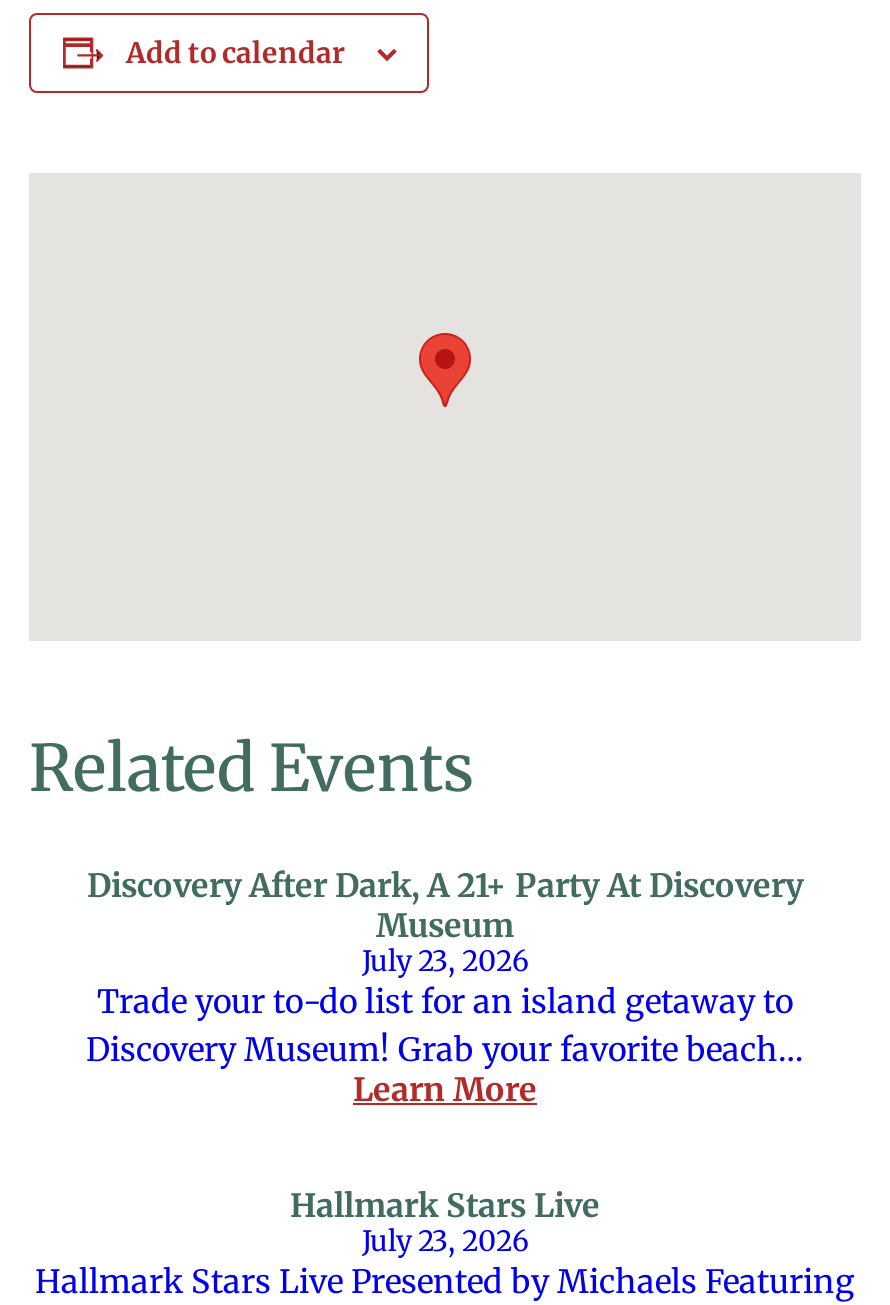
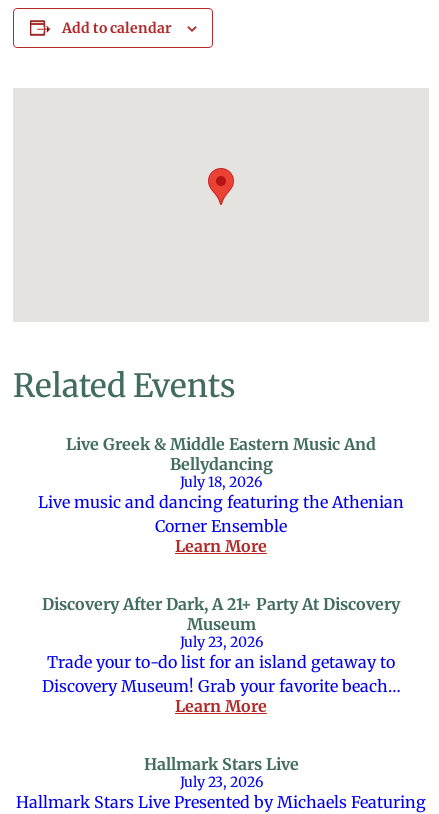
+ Live Greek & Middle Eastern Music And
+ Bellydancing
+ July 18, 2026
+ Live music and dancing featuring the Athenian
+ Corner Ensemble
+ Learn More
